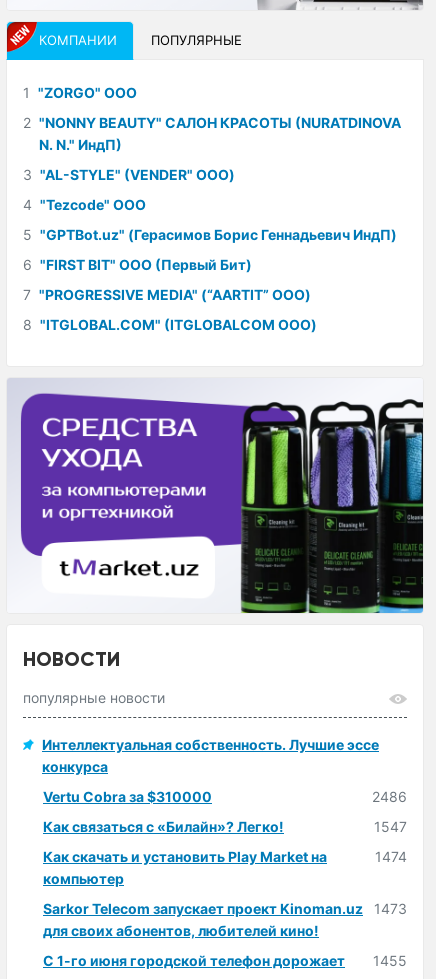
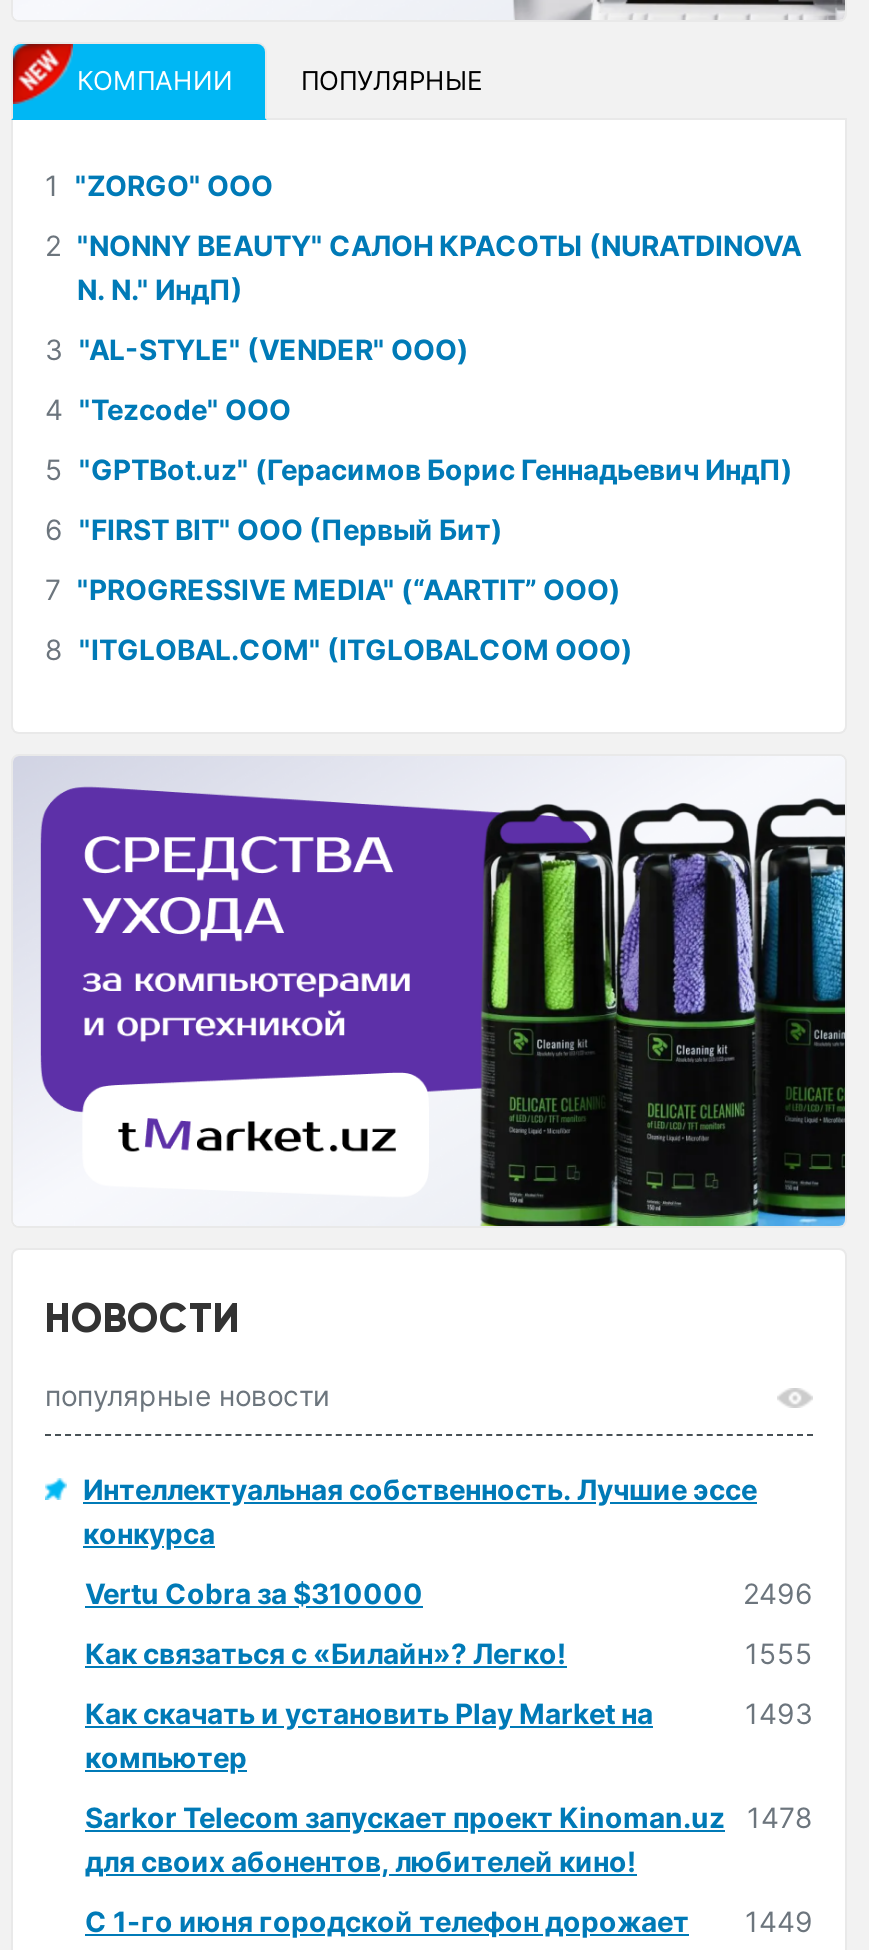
- 2486
+ 2496

- 1547
+ 1555

- 1474
+ 1493

- Sarkor Telecom запускает проект Kinoman.uz 1473
+ Sarkor Telecom запускает проект Kinoman.uz 1478

- С 1-го июня городской телефон дорожает 1455
+ С 1-го июня городской телефон дорожает 1449
